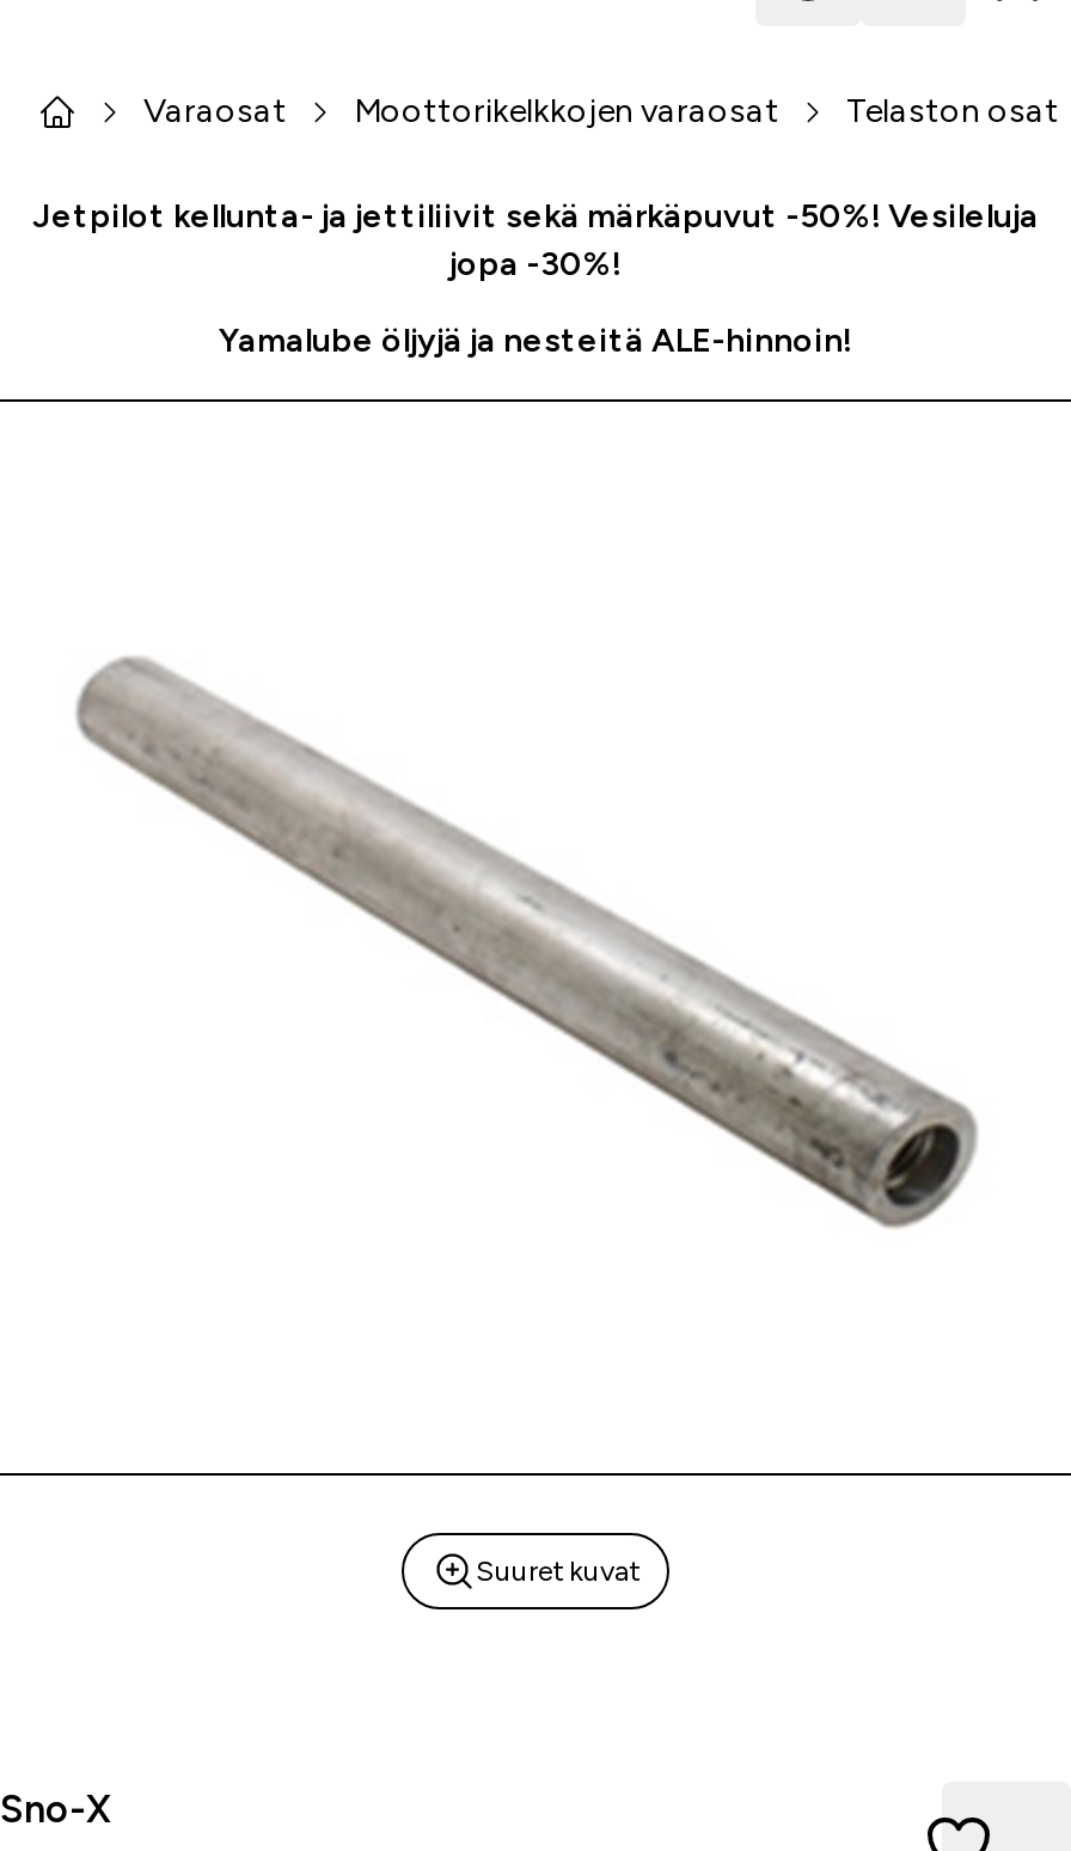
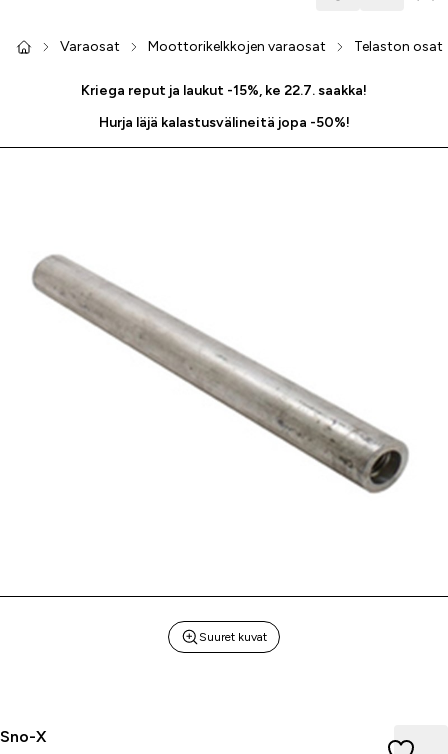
- Jetpilot kellunta- ja jettiliivit sekä märkäpuvut -50%! Vesileluja
- jopa -30%!
+ Kriega reput ja laukut -15%, ke 22.7. saakka!

- Yamalube öljyjä ja nesteitä ALE-hinnoin!
+ Hurja läjä kalastusvälineitä jopa -50%!
